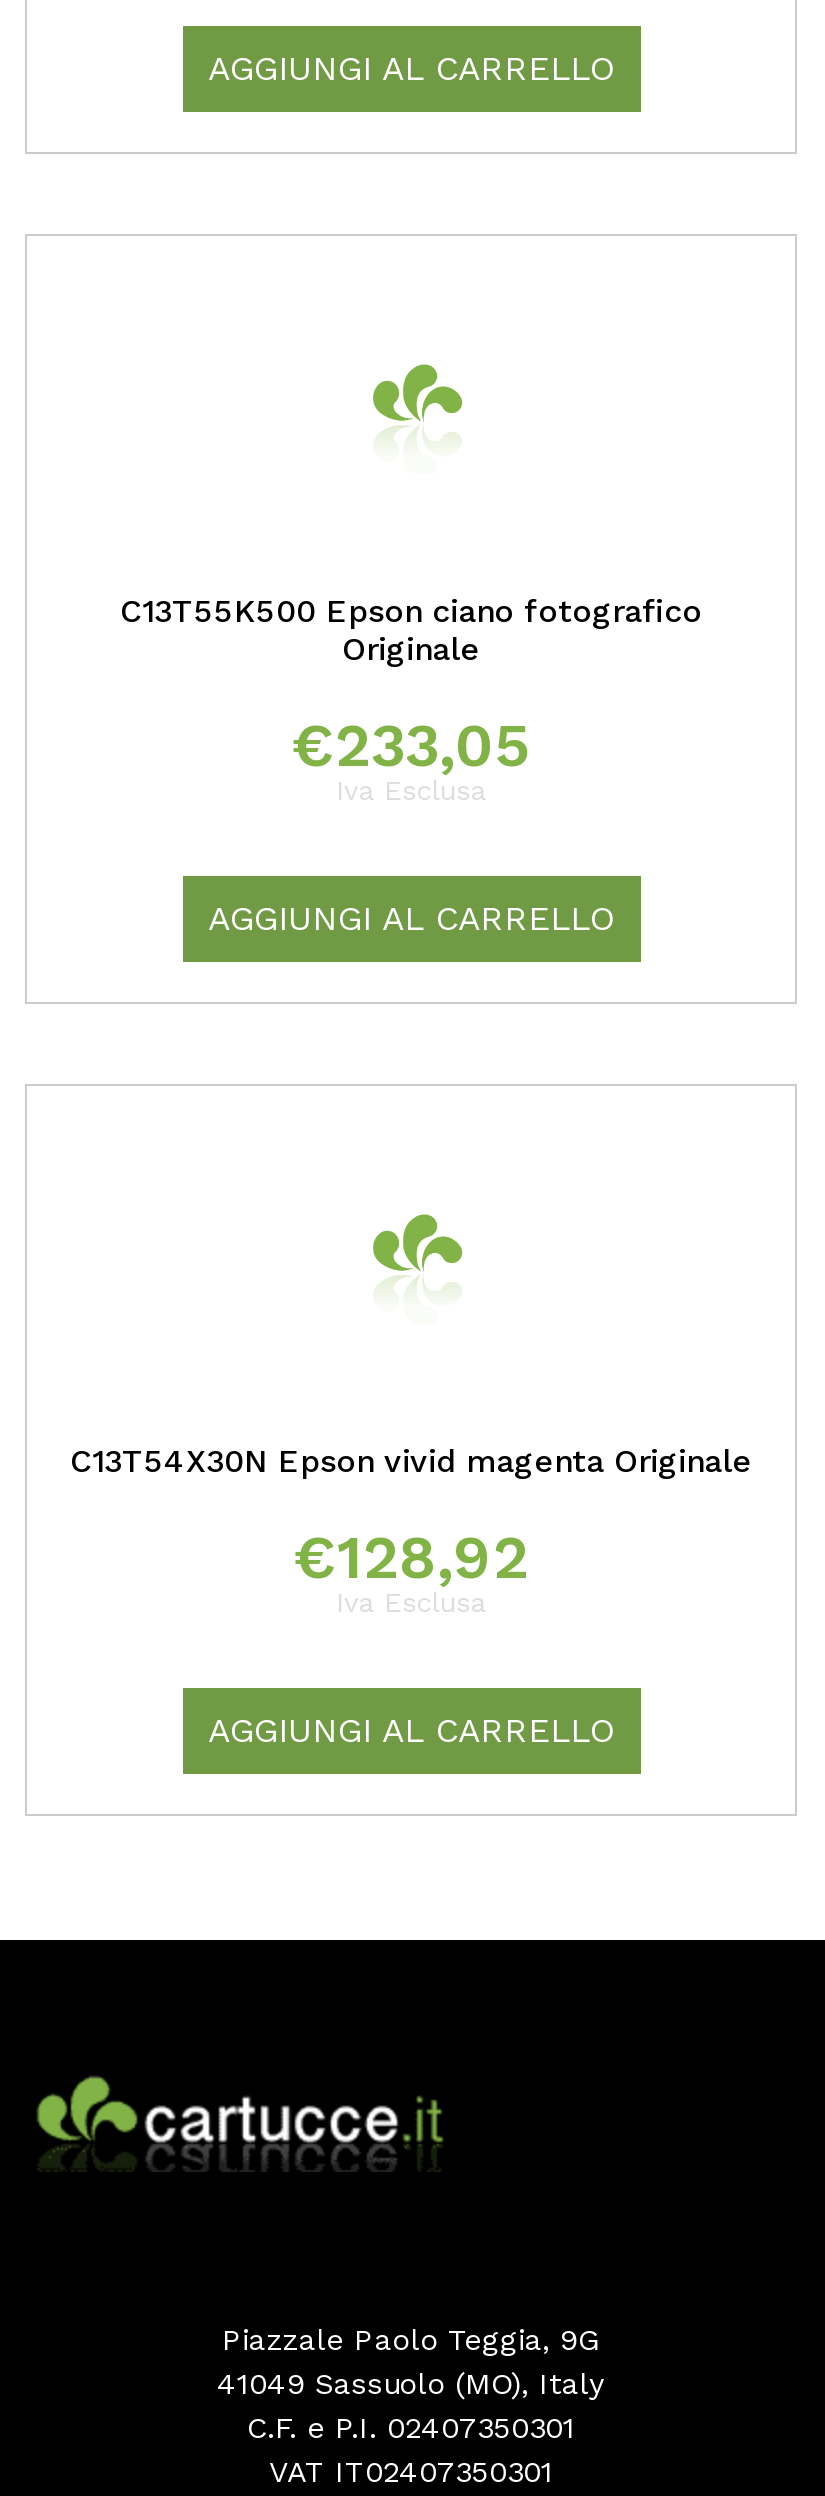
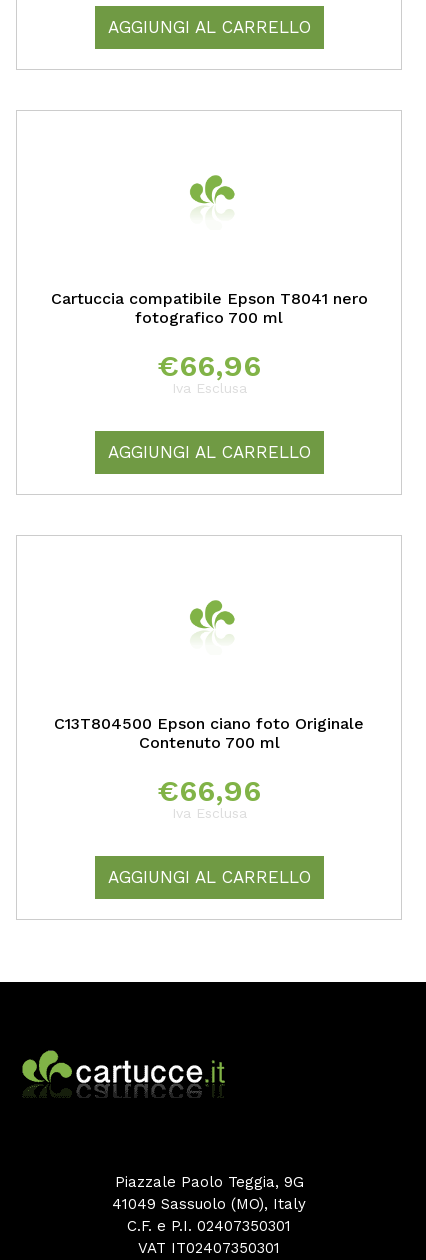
- C13T55K500 Epson ciano fotografico
- Originale
+ Cartuccia compatibile Epson T8041 nero
+ fotografico 700 ml

- €233,05
+ €66,96

- C13T54X30N Epson vivid magenta Originale
+ C13T804500 Epson ciano foto Originale
+ Contenuto 700 ml

- €128,92
+ €66,96
